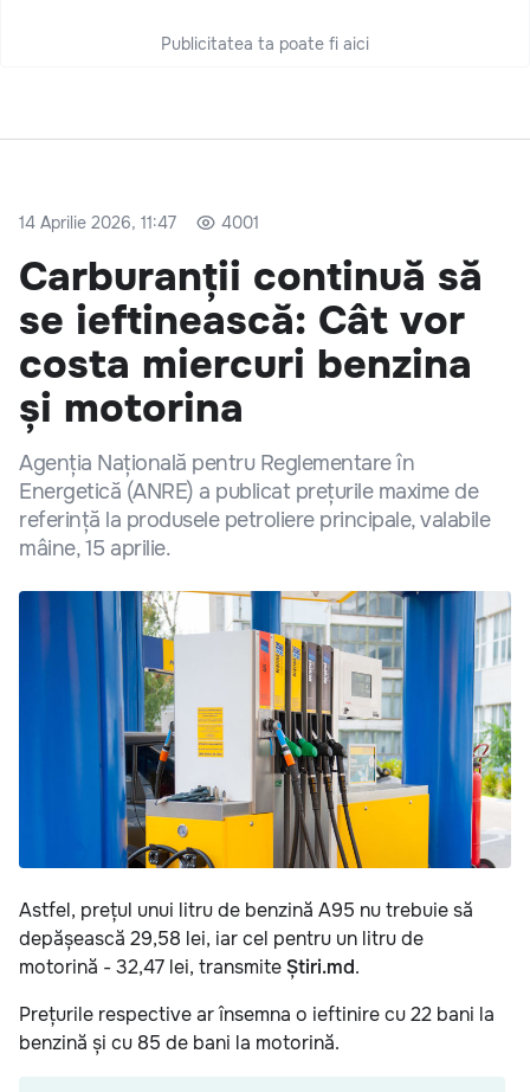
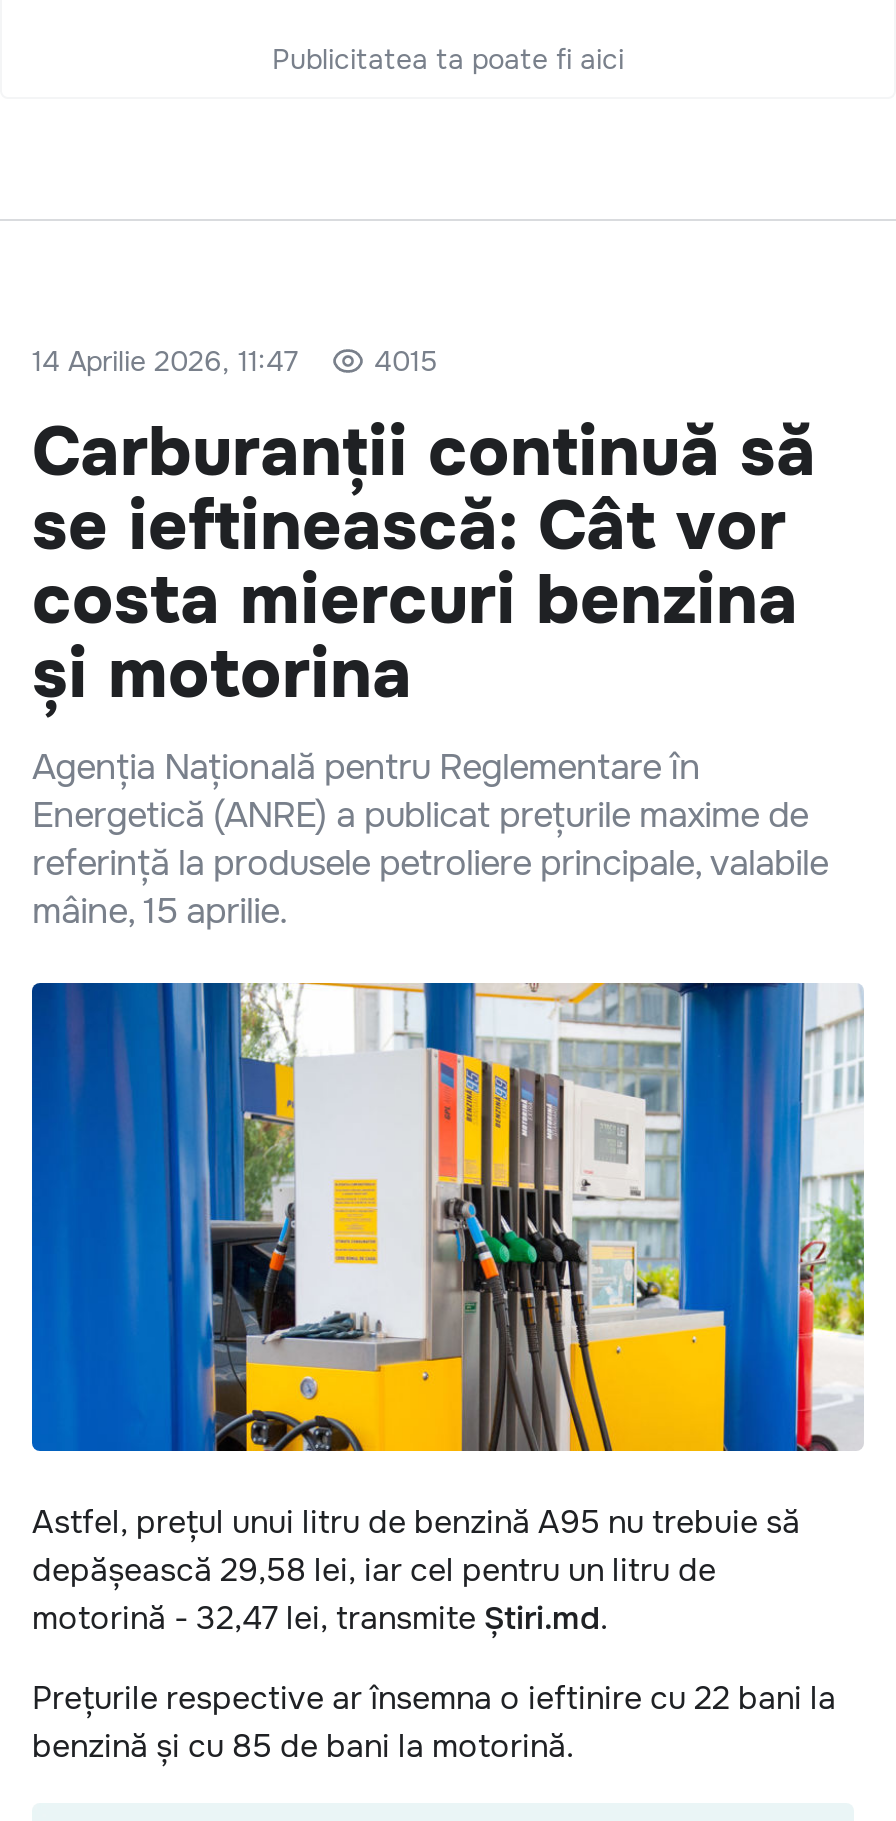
- 4001
+ 4015
